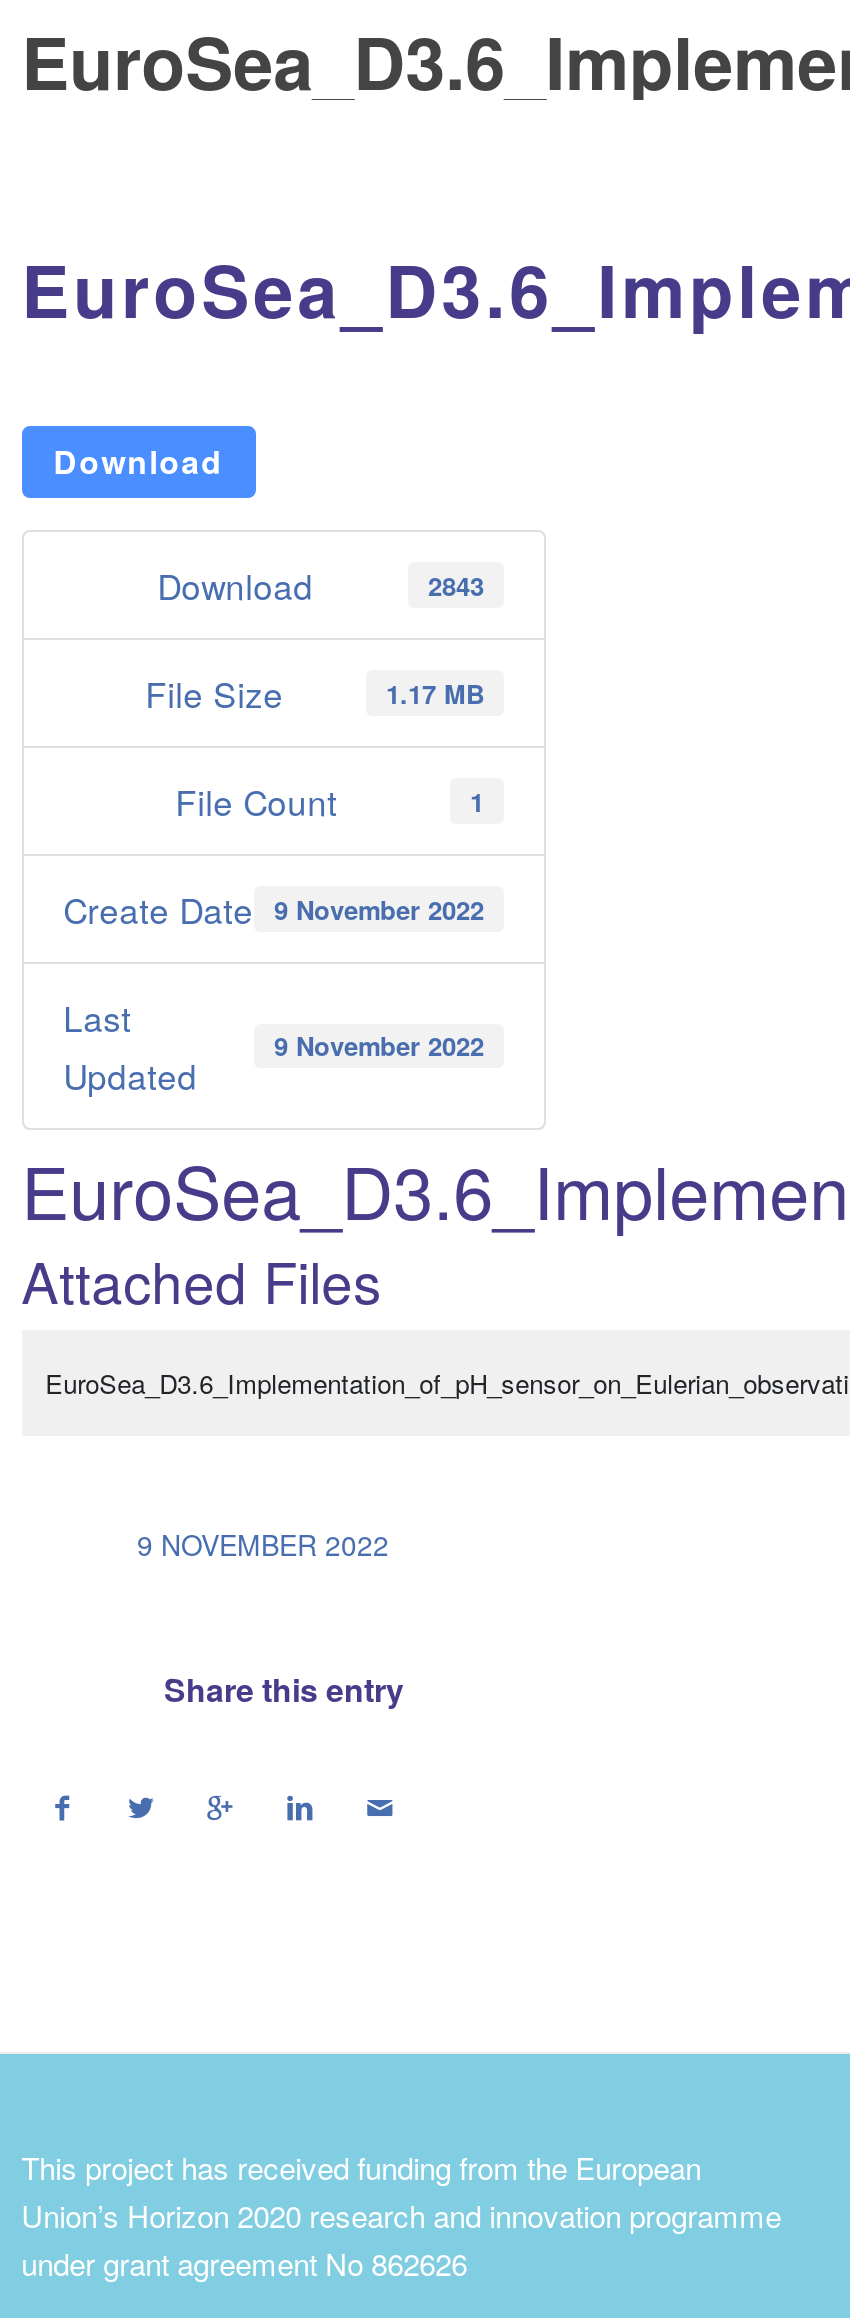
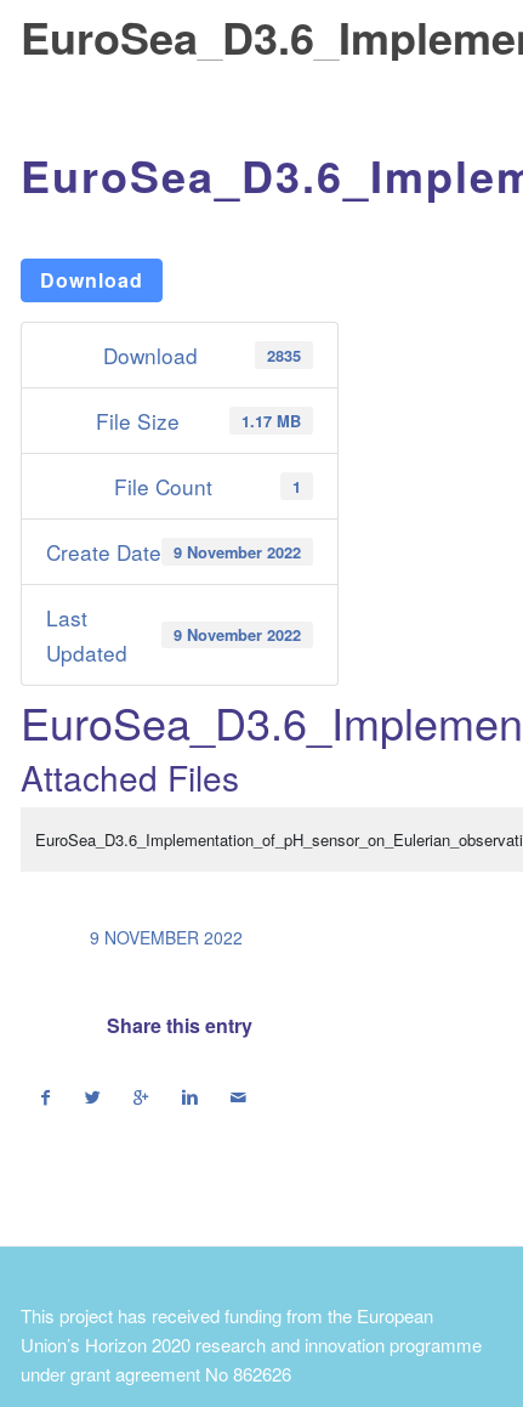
- 2843
+ 2835
